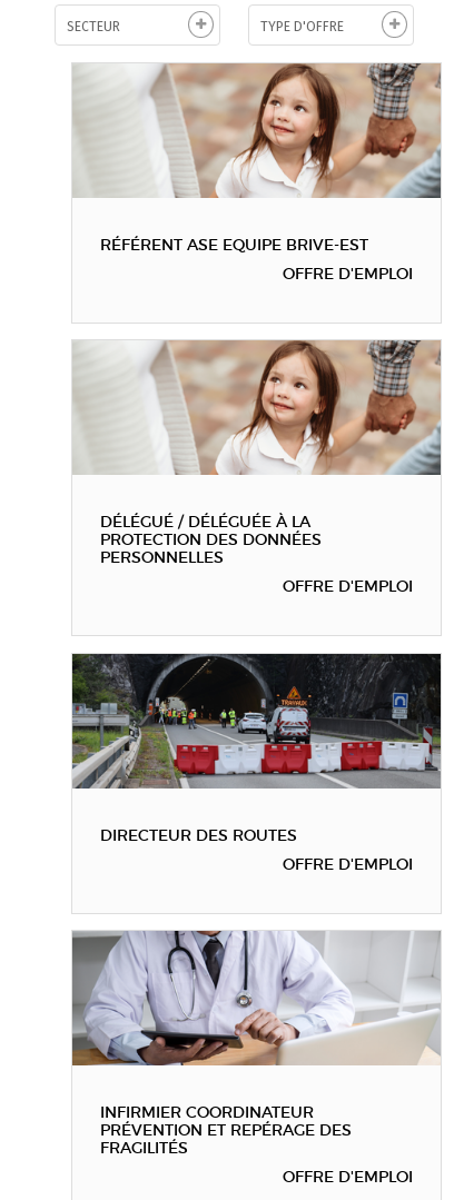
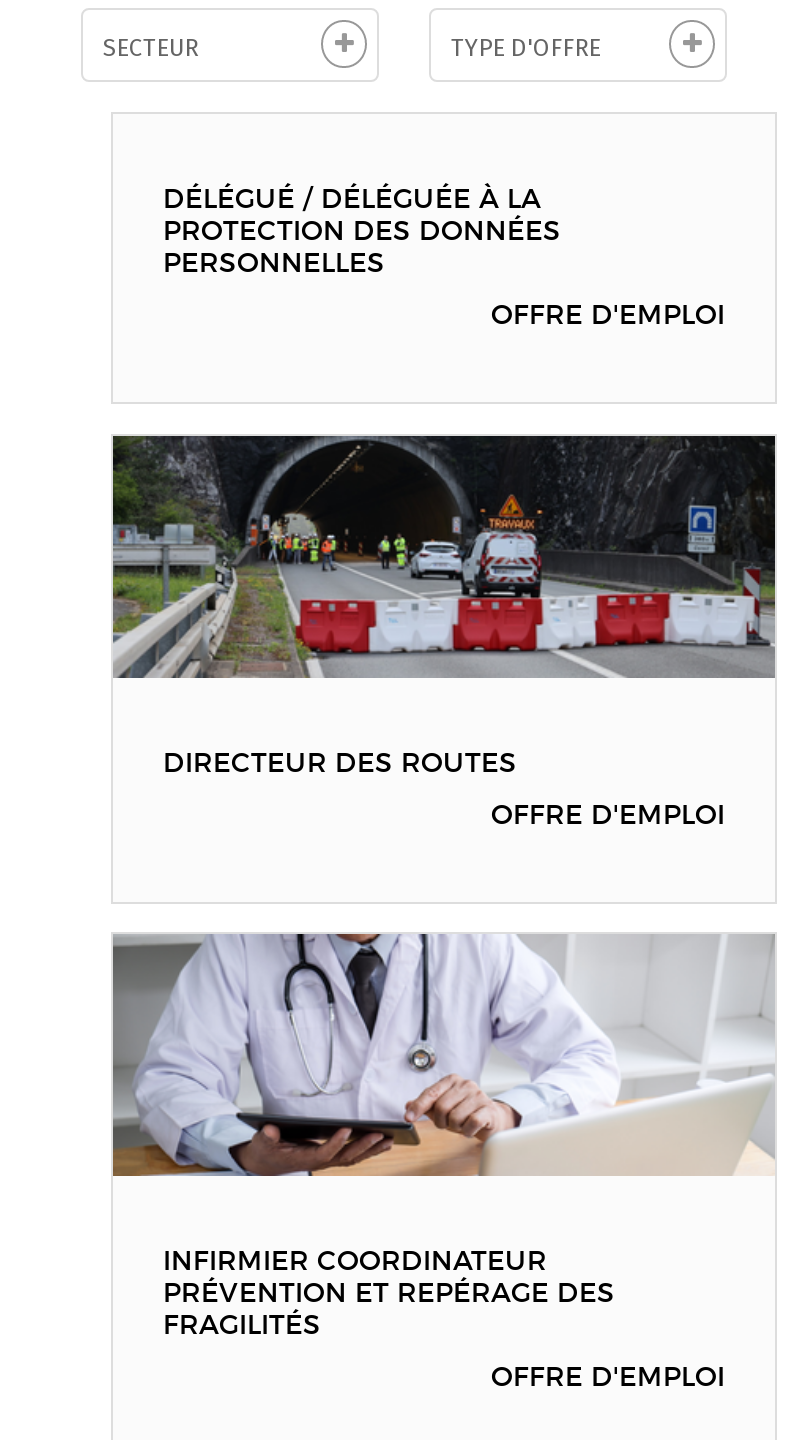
- [image]
- RÉFÉRENT ASE EQUIPE BRIVE-EST
- OFFRE D'EMPLOI

- [image]
